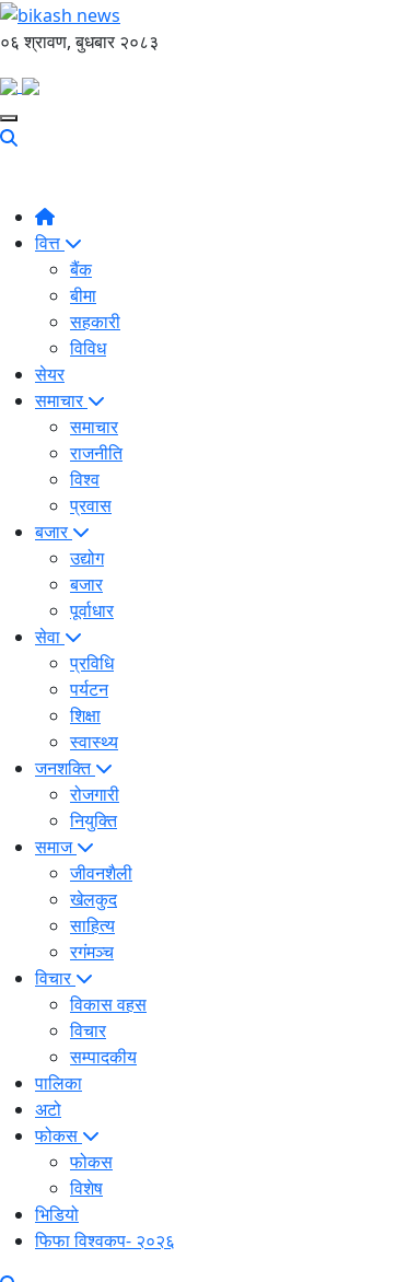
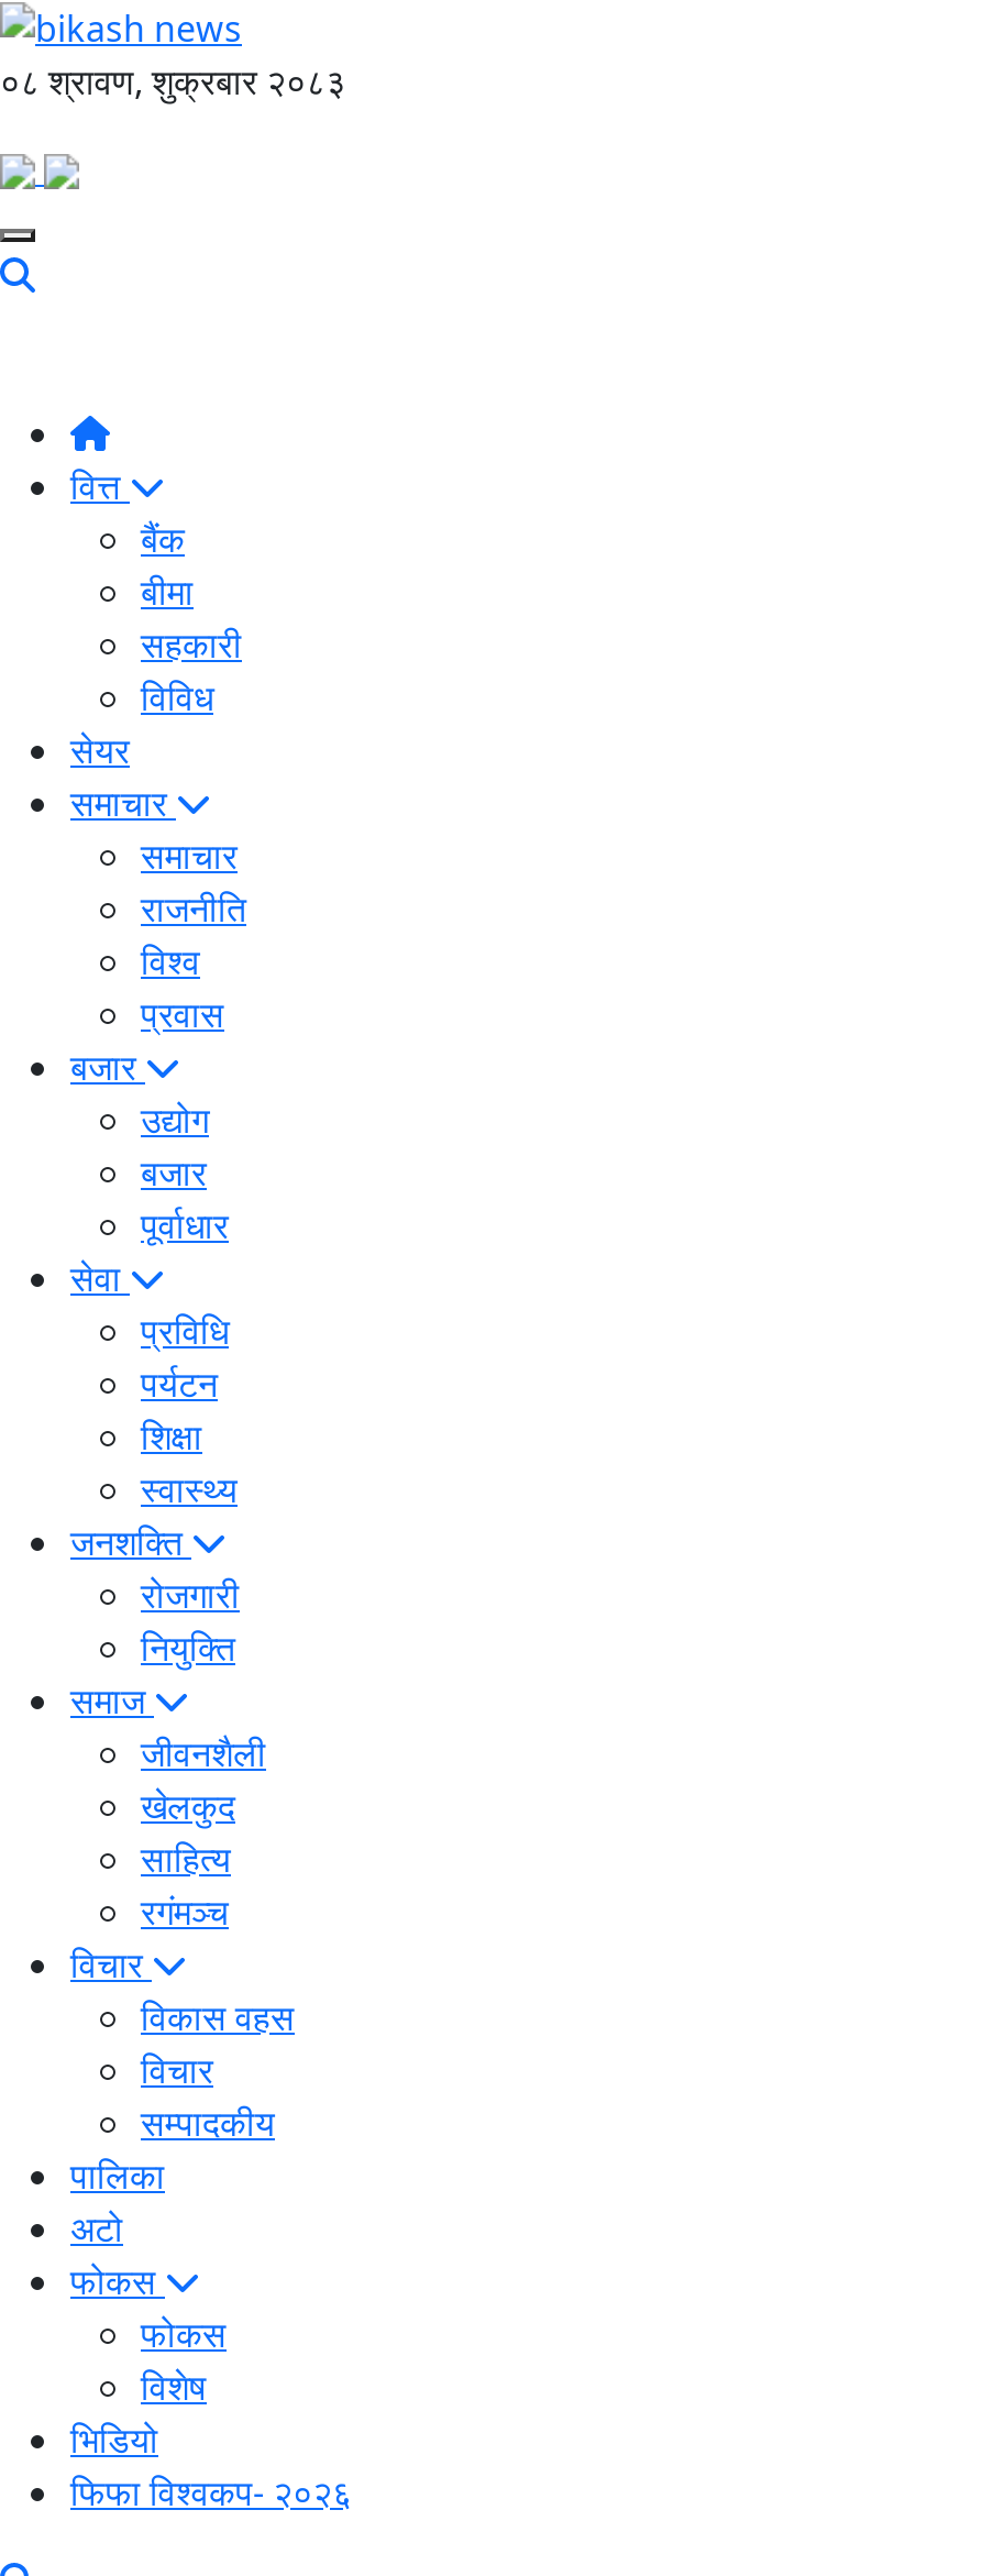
- ०६ श्रावण, बुधबार २०८३
+ ०८ श्रावण, शुक्रबार २०८३
